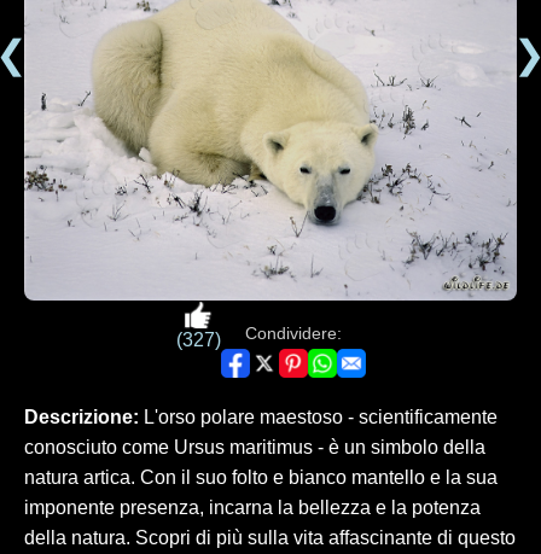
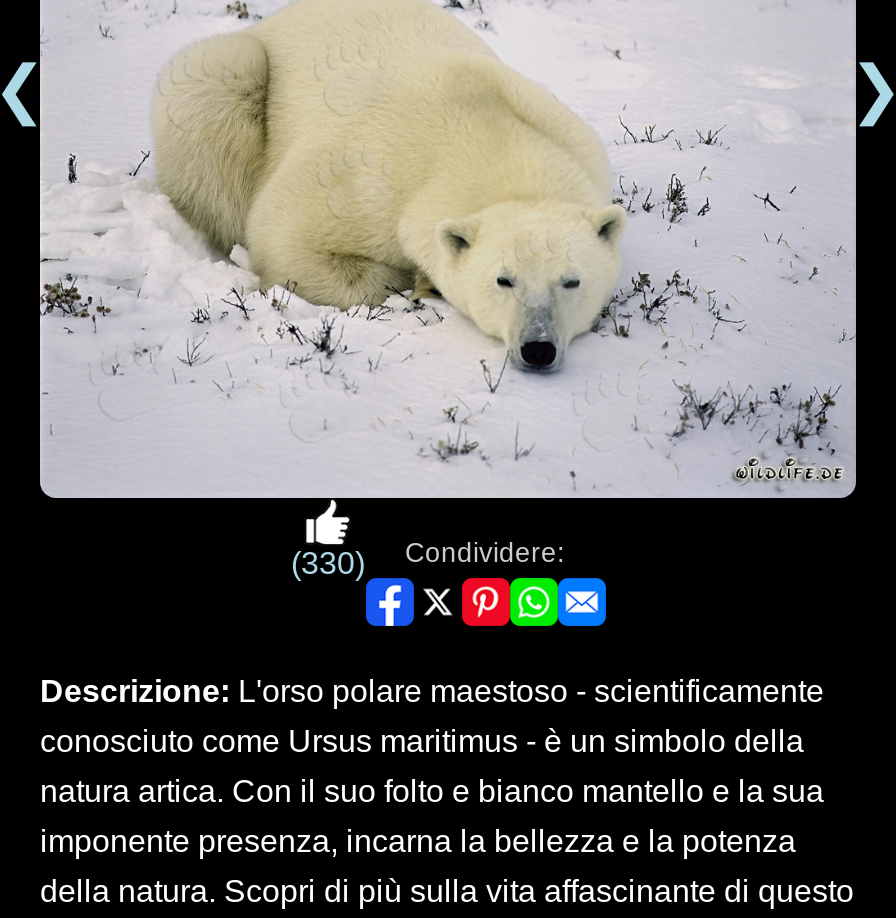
- (327) Condividere:
+ (330) Condividere:
